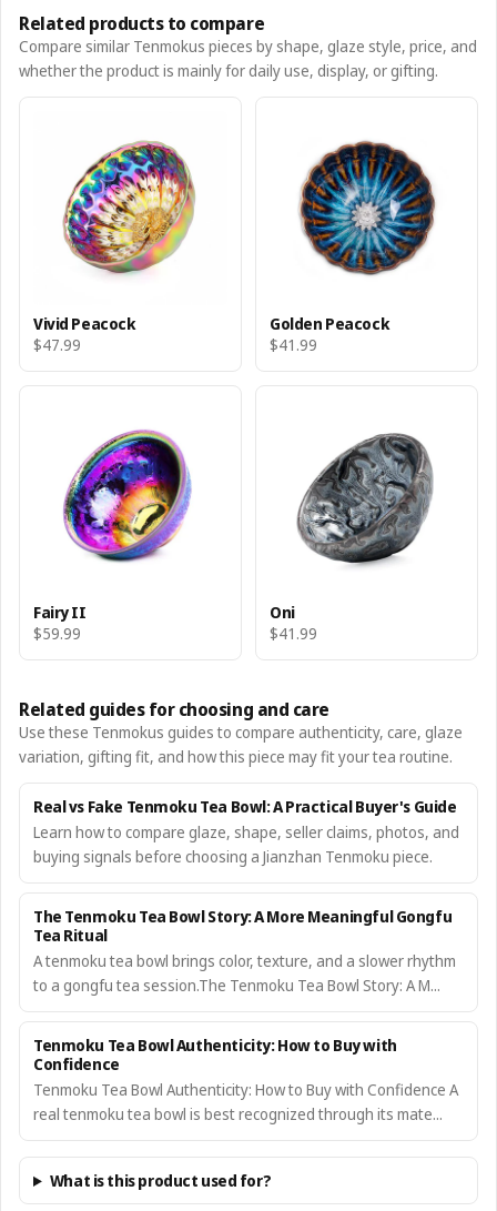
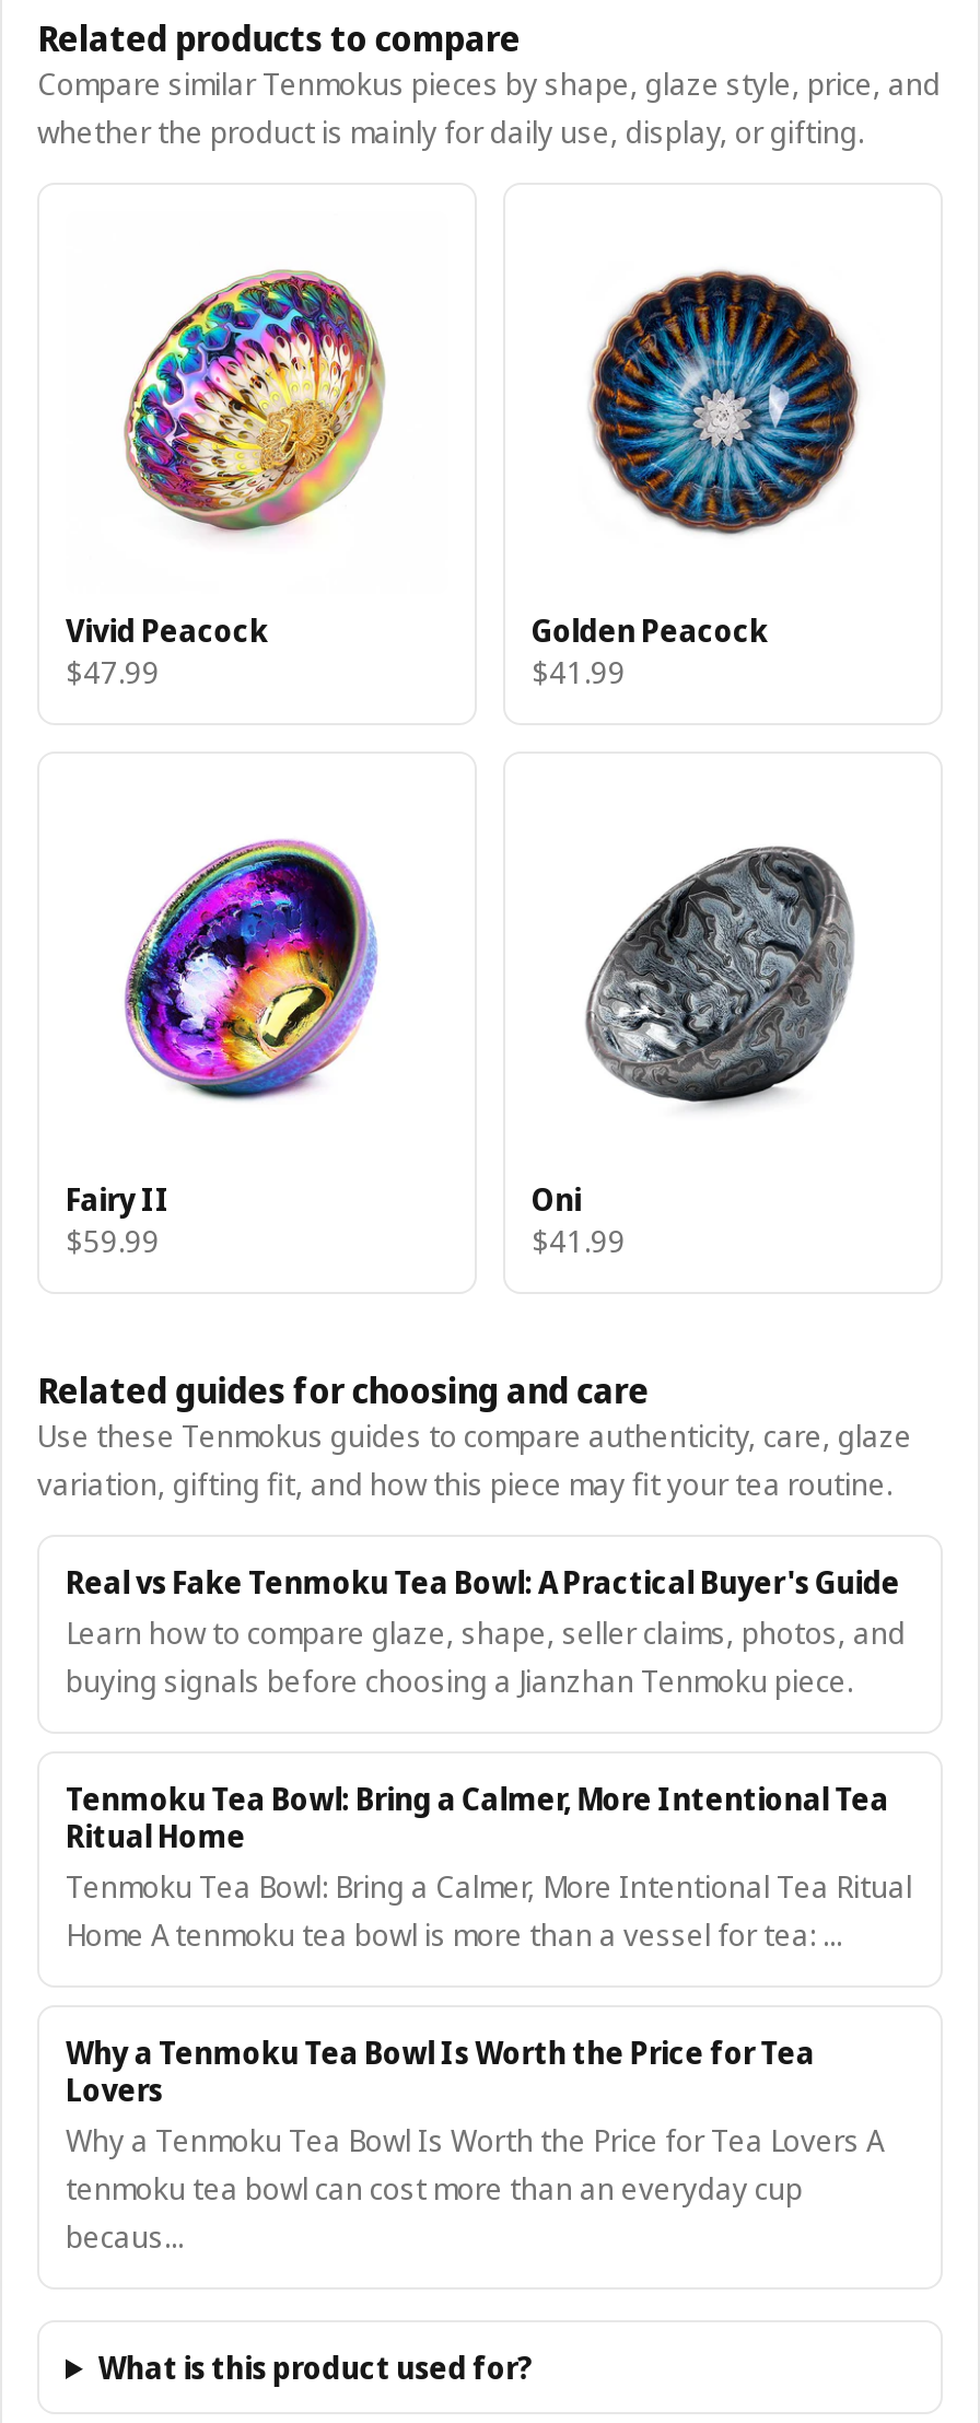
- The Tenmoku Tea Bowl Story: A More Meaningful Gongfu
- Tea Ritual
- A tenmoku tea bowl brings color, texture, and a slower rhythm
- to a gongfu tea session.The Tenmoku Tea Bowl Story: A M...
+ Tenmoku Tea Bowl: Bring a Calmer, More Intentional Tea
+ Ritual Home
+ Tenmoku Tea Bowl: Bring a Calmer, More Intentional Tea Ritual
+ Home A tenmoku tea bowl is more than a vessel for tea: ...

- Tenmoku Tea Bowl Authenticity: How to Buy with
- Confidence
- Tenmoku Tea Bowl Authenticity: How to Buy with Confidence A
- real tenmoku tea bowl is best recognized through its mate...
+ Why a Tenmoku Tea Bowl Is Worth the Price for Tea
+ Lovers
+ Why a Tenmoku Tea Bowl Is Worth the Price for Tea Lovers A
+ tenmoku tea bowl can cost more than an everyday cup
+ becaus...
